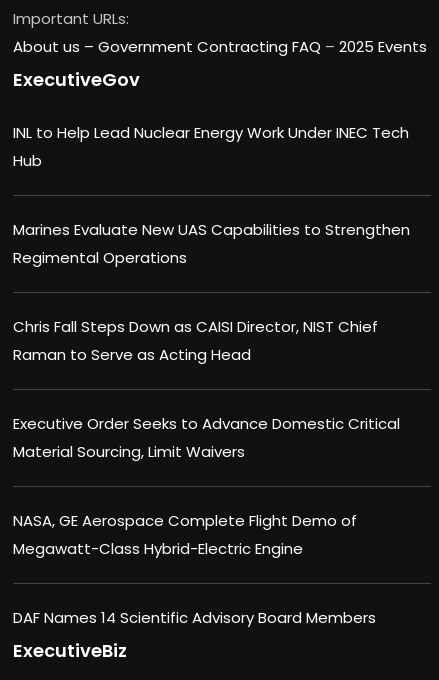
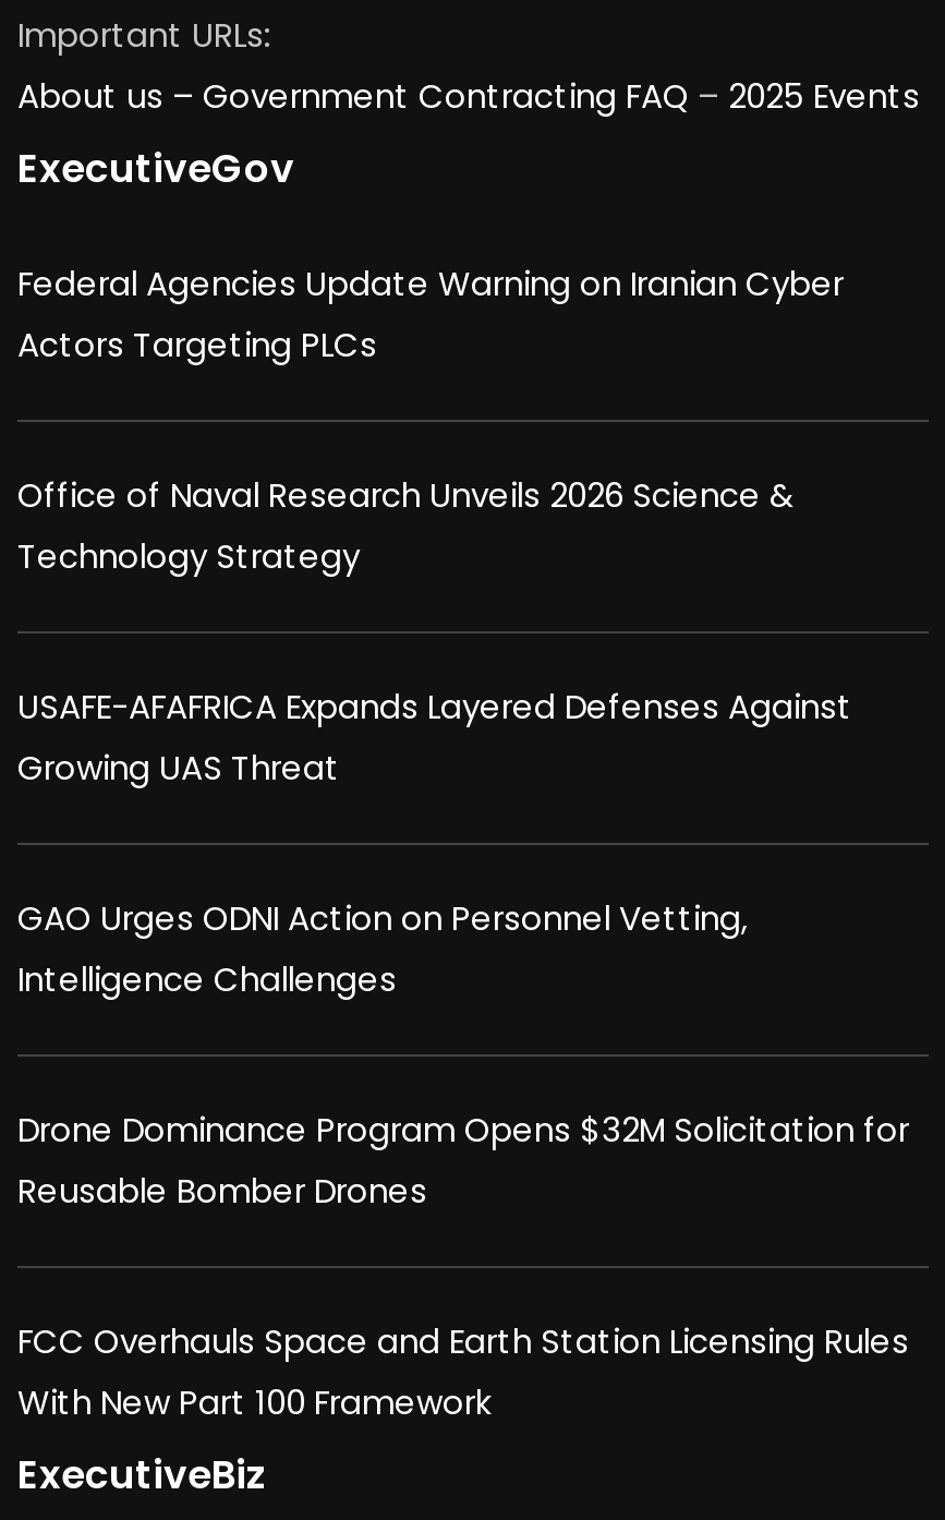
- INL to Help Lead Nuclear Energy Work Under INEC Tech
- Hub
+ Federal Agencies Update Warning on Iranian Cyber
+ Actors Targeting PLCs

- Marines Evaluate New UAS Capabilities to Strengthen
- Regimental Operations
+ Office of Naval Research Unveils 2026 Science &
+ Technology Strategy

- Chris Fall Steps Down as CAISI Director, NIST Chief
- Raman to Serve as Acting Head
+ USAFE-AFAFRICA Expands Layered Defenses Against
+ Growing UAS Threat

- Executive Order Seeks to Advance Domestic Critical
- Material Sourcing, Limit Waivers
+ GAO Urges ODNI Action on Personnel Vetting,
+ Intelligence Challenges

- NASA, GE Aerospace Complete Flight Demo of
- Megawatt-Class Hybrid-Electric Engine
+ Drone Dominance Program Opens $32M Solicitation for
+ Reusable Bomber Drones

- DAF Names 14 Scientific Advisory Board Members
+ FCC Overhauls Space and Earth Station Licensing Rules
+ With New Part 100 Framework
